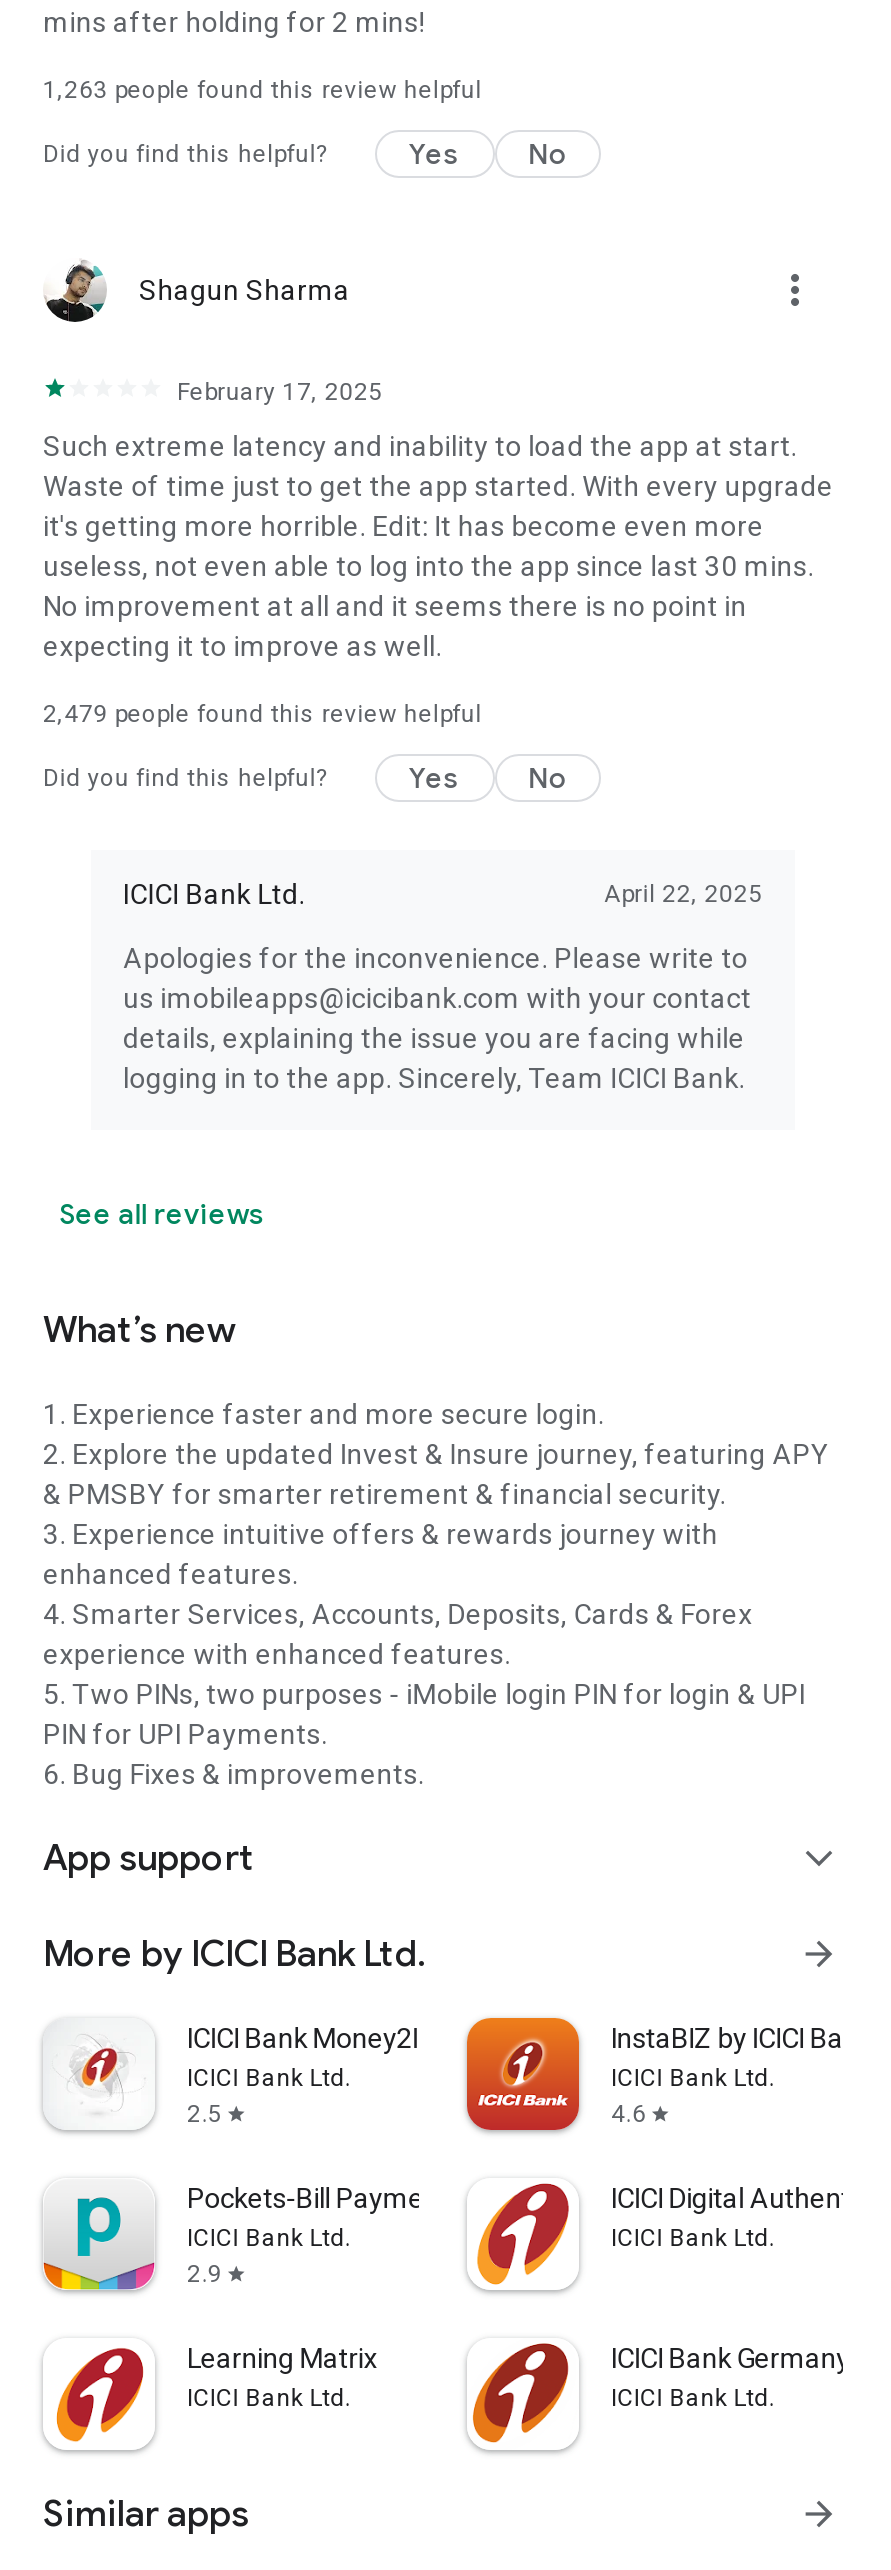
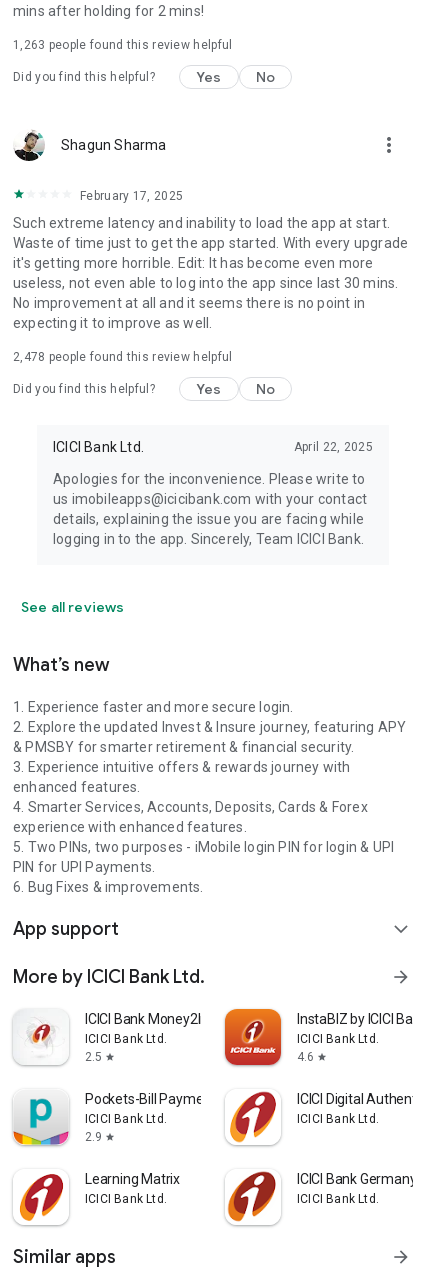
- 2,479 people found this review helpful
+ 2,478 people found this review helpful
